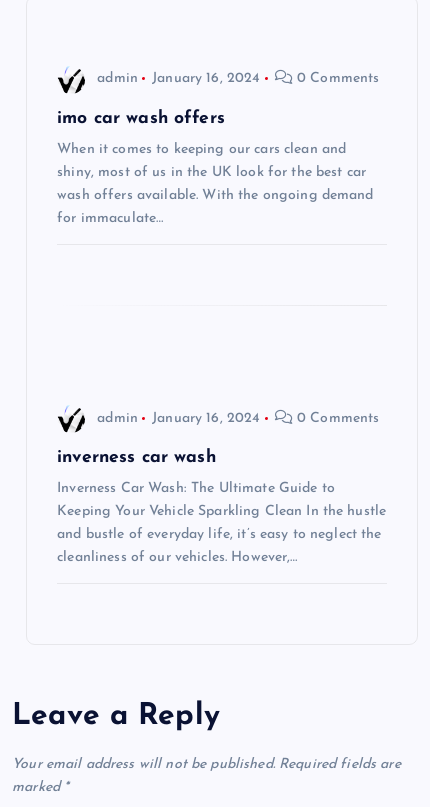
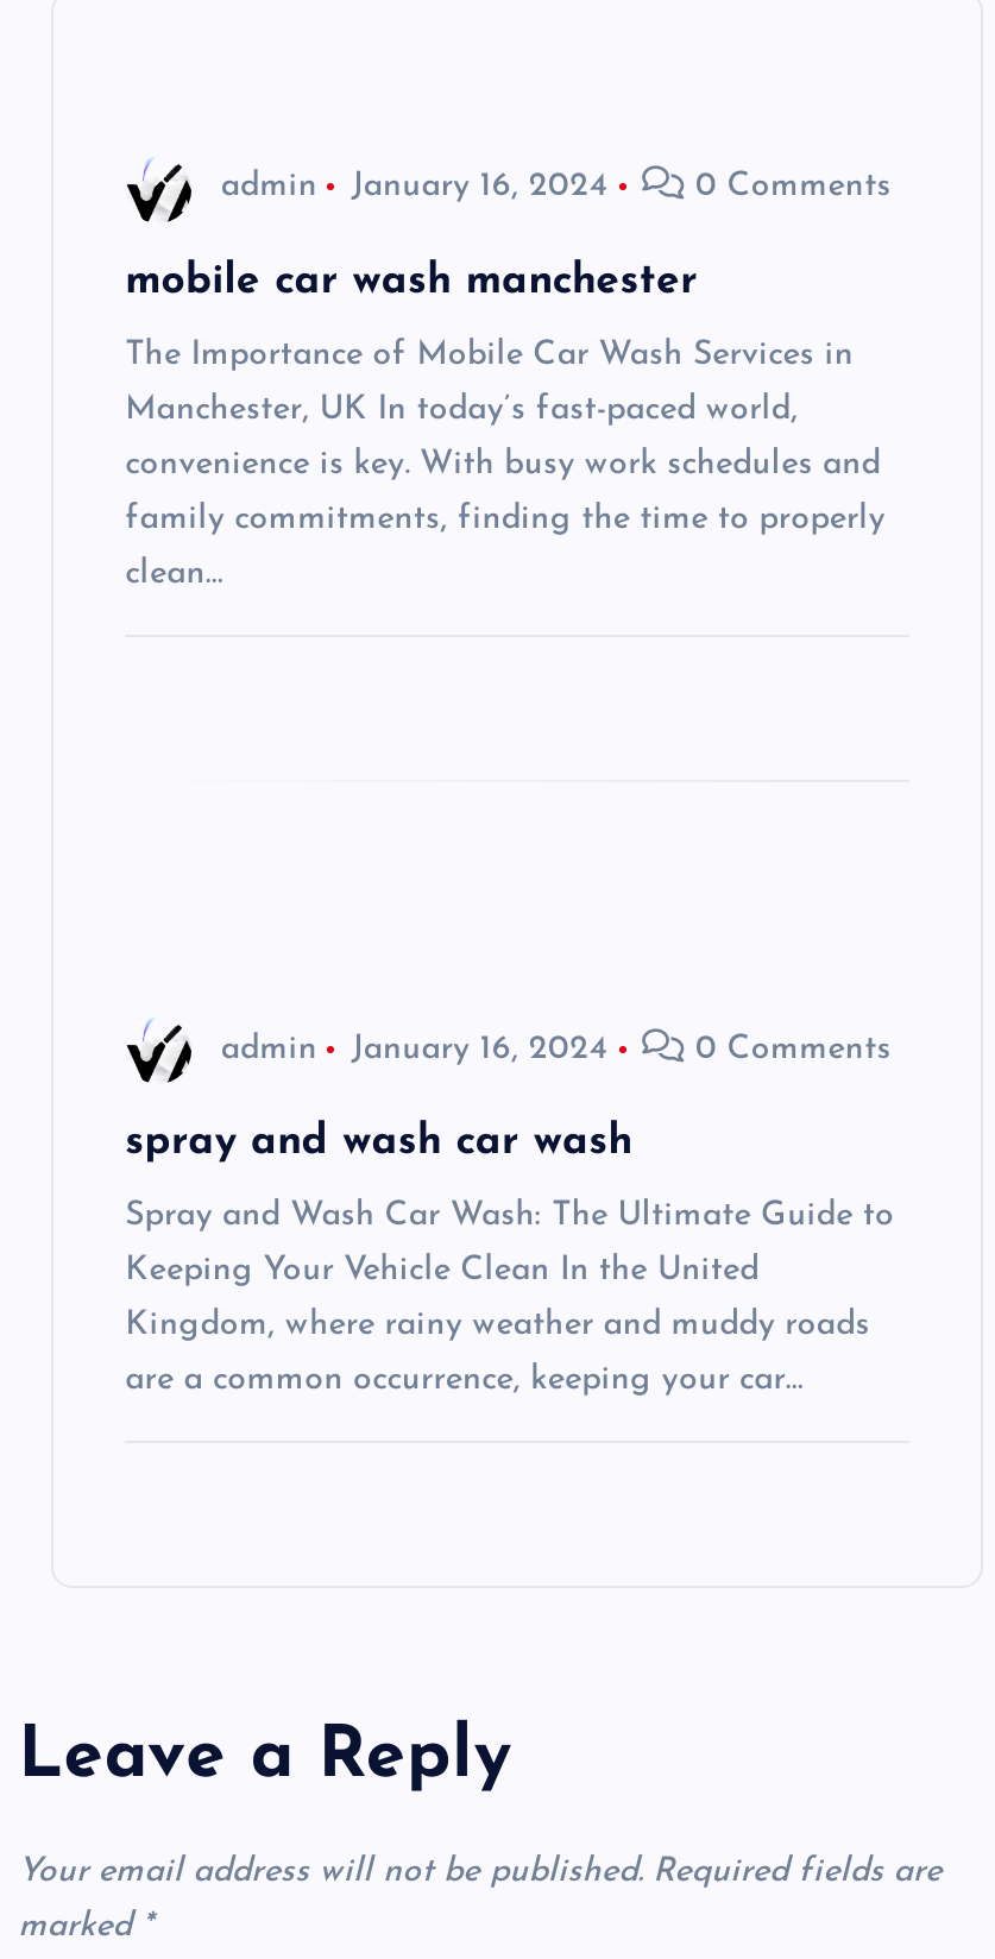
- imo car wash offers
- When it comes to keeping our cars clean and
- shiny, most of us in the UK look for the best car
- wash offers available. With the ongoing demand
- for immaculate…
+ mobile car wash manchester
+ The Importance of Mobile Car Wash Services in
+ Manchester, UK In today’s fast-paced world,
+ convenience is key. With busy work schedules and
+ family commitments, finding the time to properly
+ clean…

- inverness car wash
+ spray and wash car wash

- Inverness Car Wash: The Ultimate Guide to
+ Spray and Wash Car Wash: The Ultimate Guide to

- Keeping Your Vehicle Sparkling Clean In the hustle
+ Keeping Your Vehicle Clean In the United

- and bustle of everyday life, it’s easy to neglect the
+ Kingdom, where rainy weather and muddy roads

- cleanliness of our vehicles. However,…
+ are a common occurrence, keeping your car…
